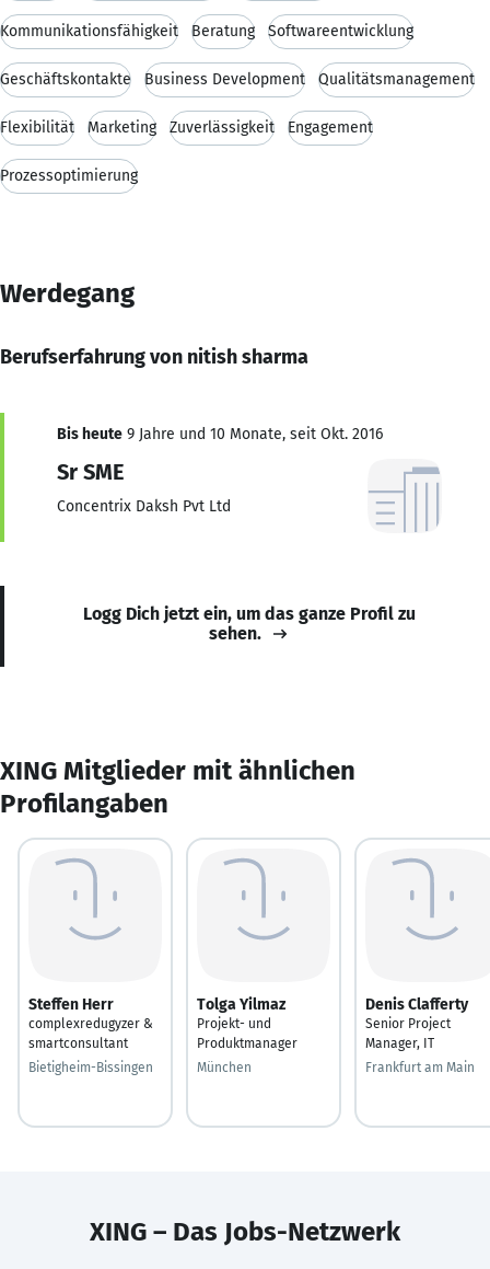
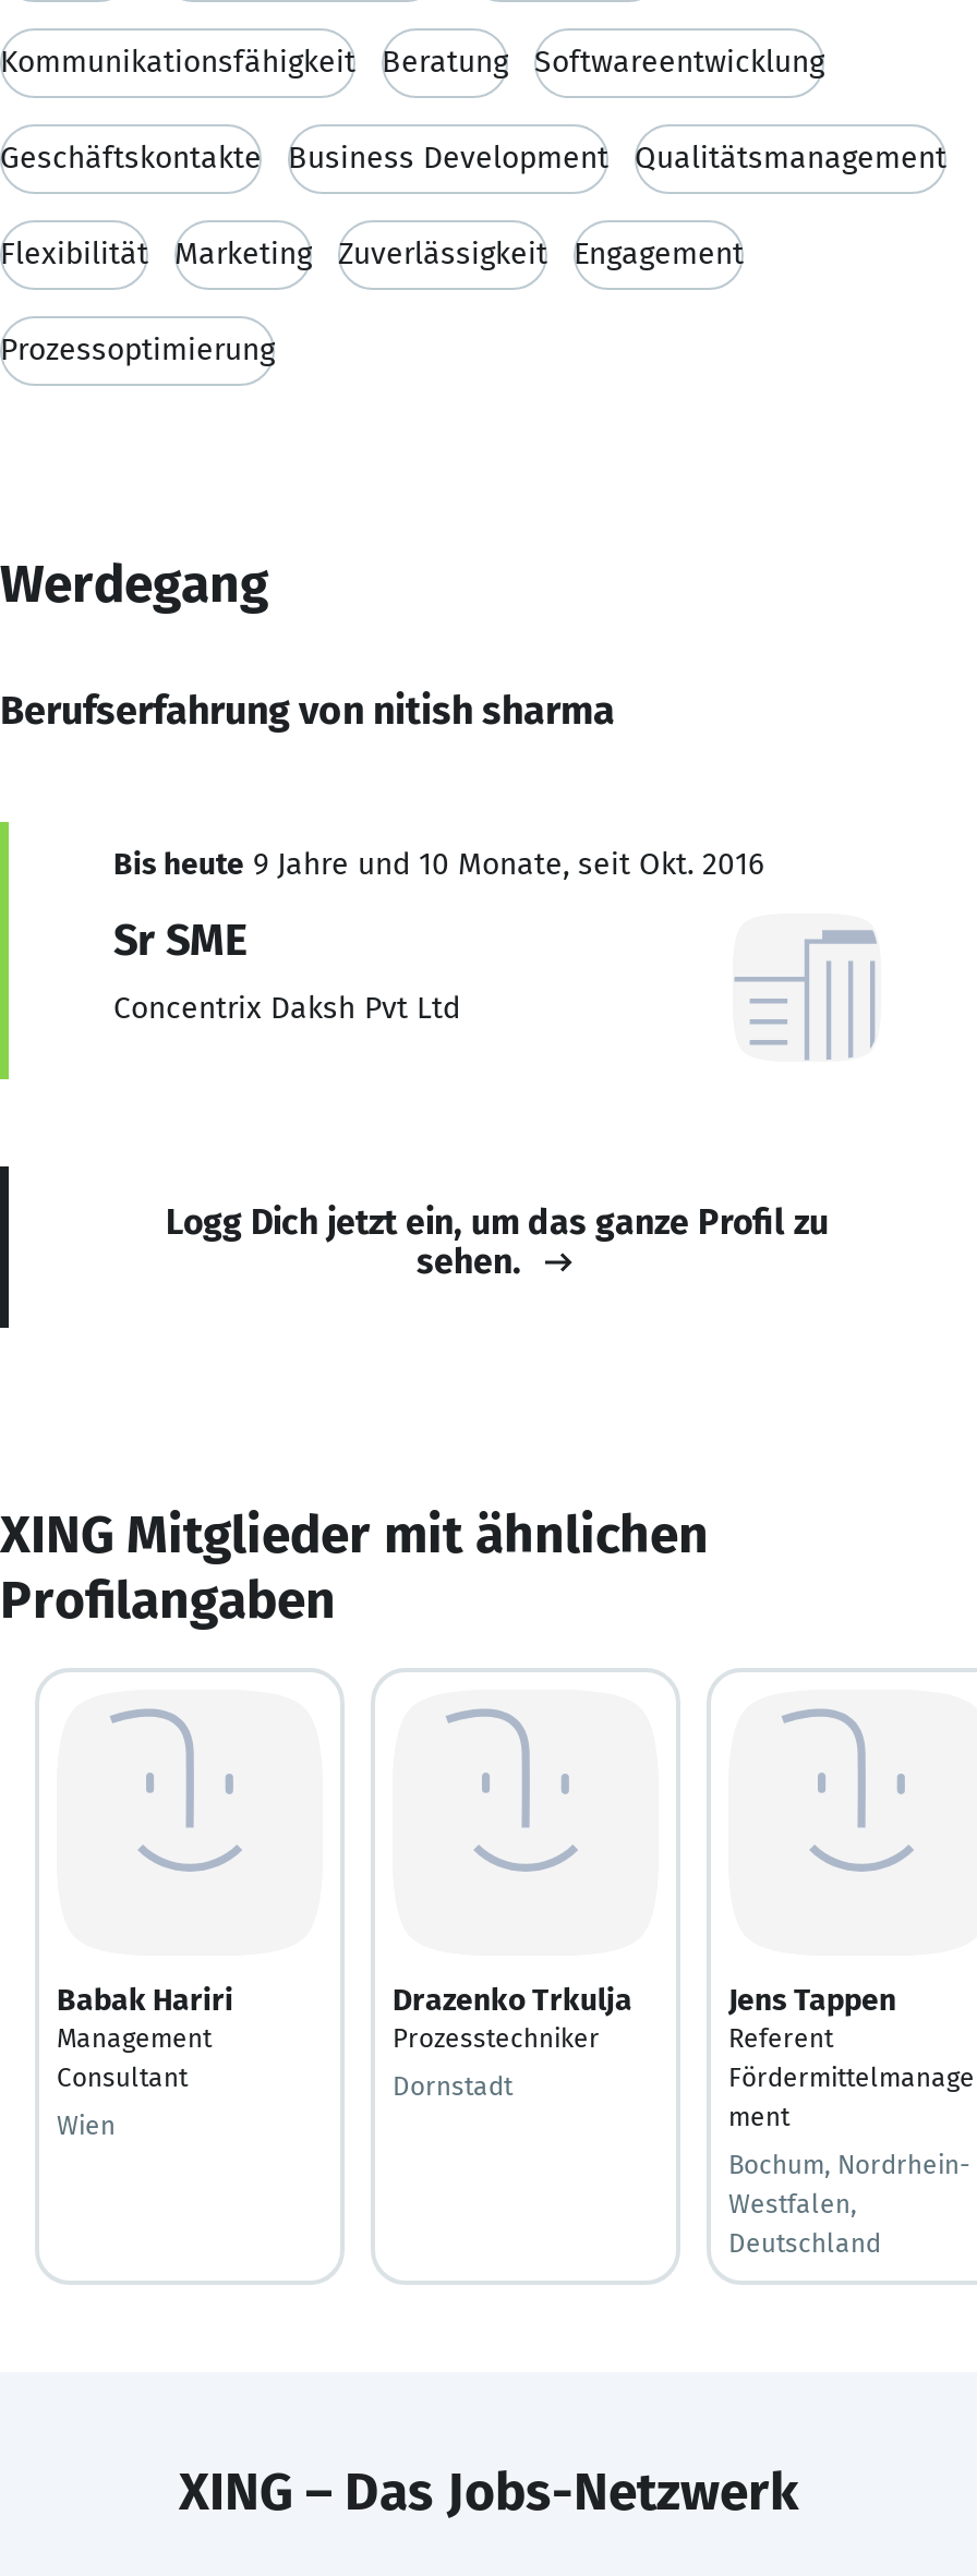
- Steffen Herr
- complexredugyzer &
- smartconsultant
+ Babak Hariri
+ Management
+ Consultant

- Tolga Yilmaz
- Projekt- und
- Produktmanager
+ Drazenko Trkulja
+ Prozesstechniker

- Denis Clafferty
- Senior Project
- Manager, IT
+ Jens Tappen
+ Referent
+ Fördermittelmanage
+ ment

- Bietigheim-Bissingen
+ Wien

- München
+ Dornstadt

- Frankfurt am Main
+ Bochum, Nordrhein-
+ Westfalen,
+ Deutschland
